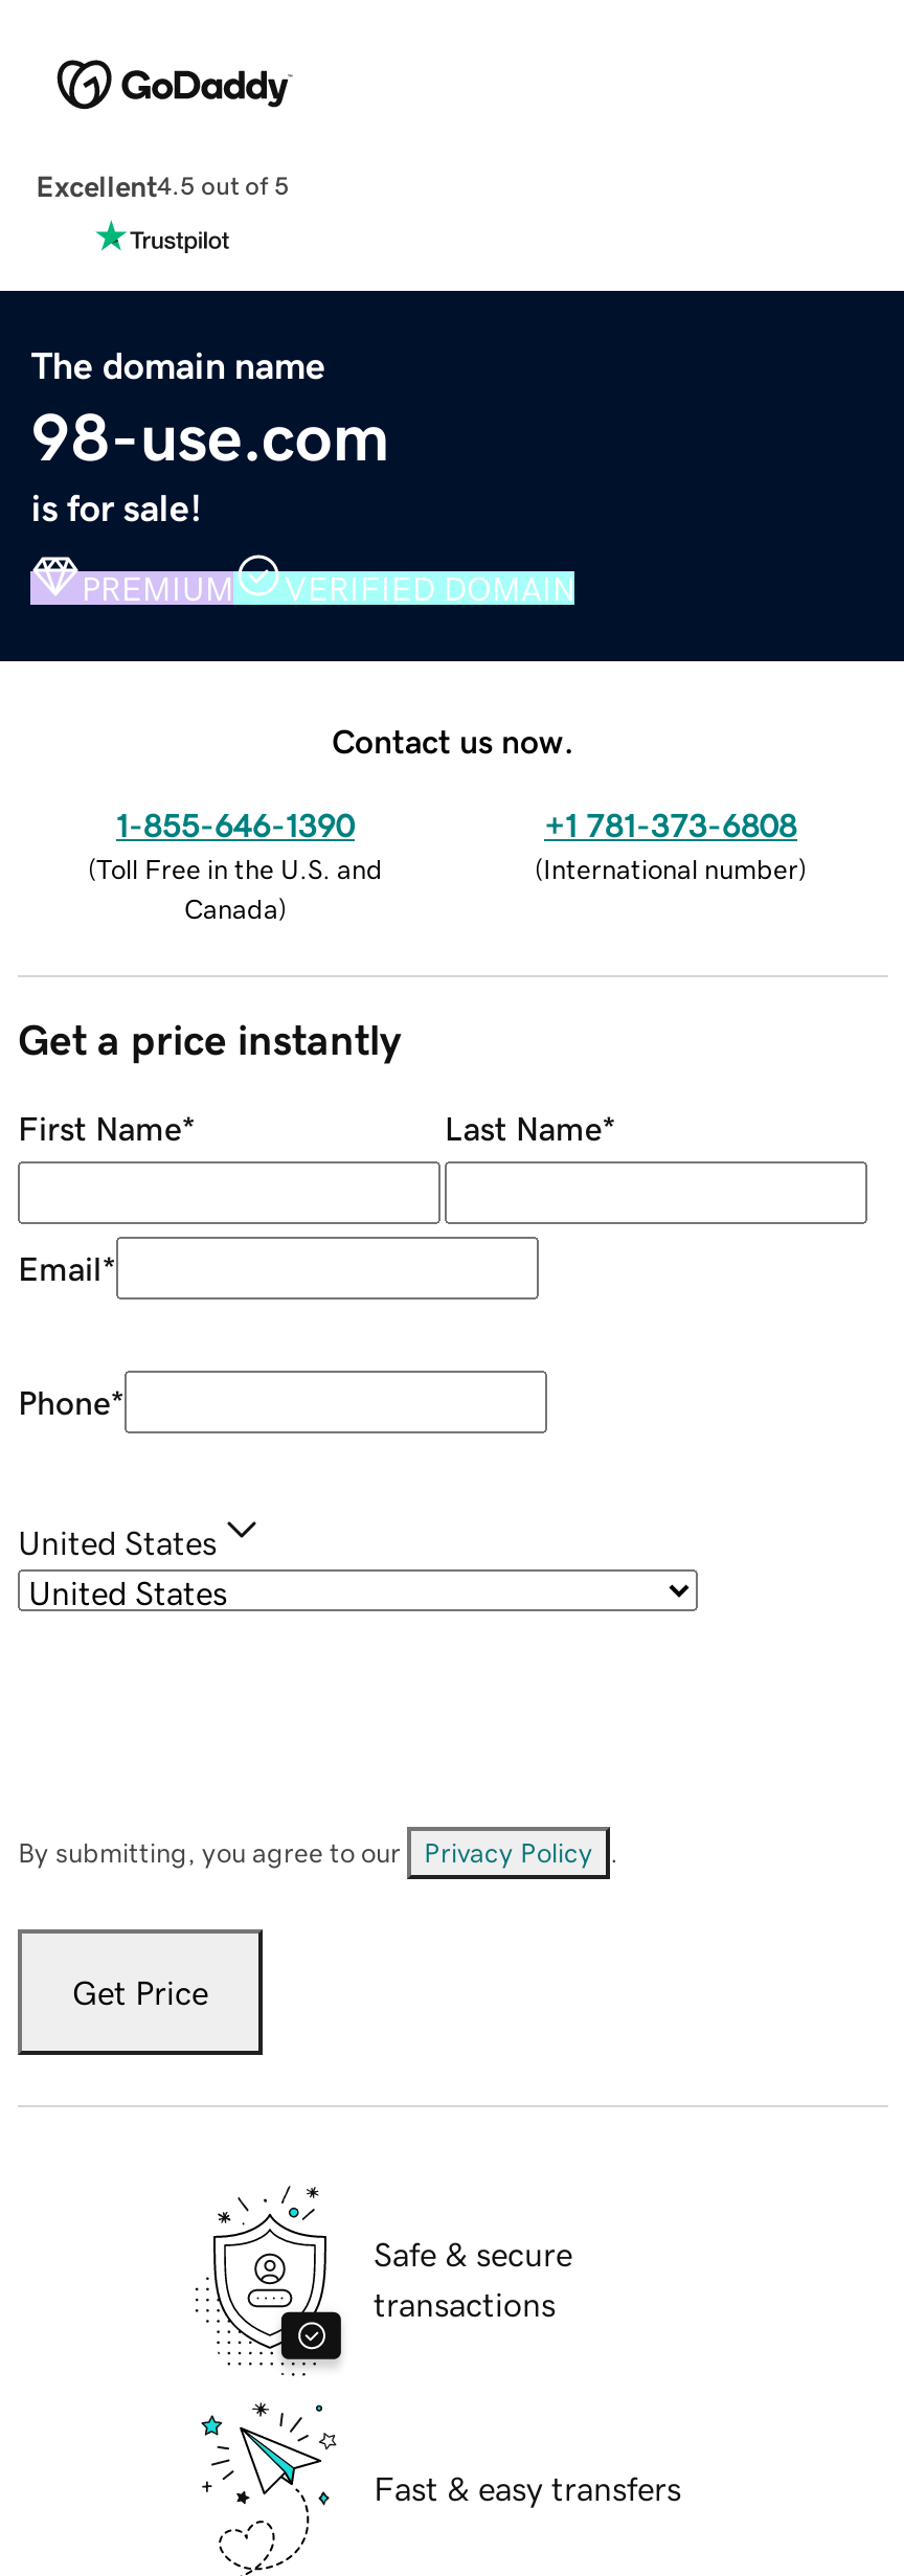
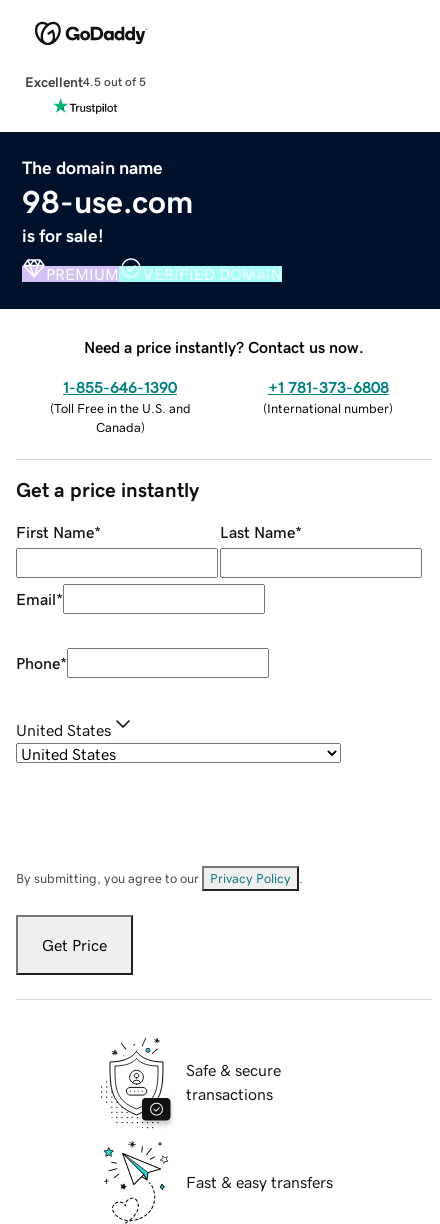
- Contact us now.
+ Need a price instantly? Contact us now.
